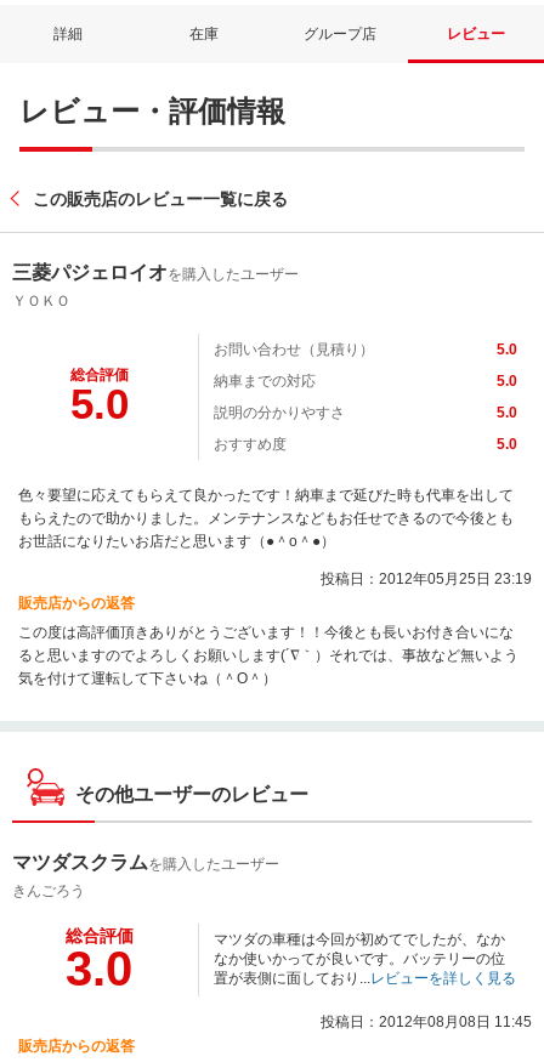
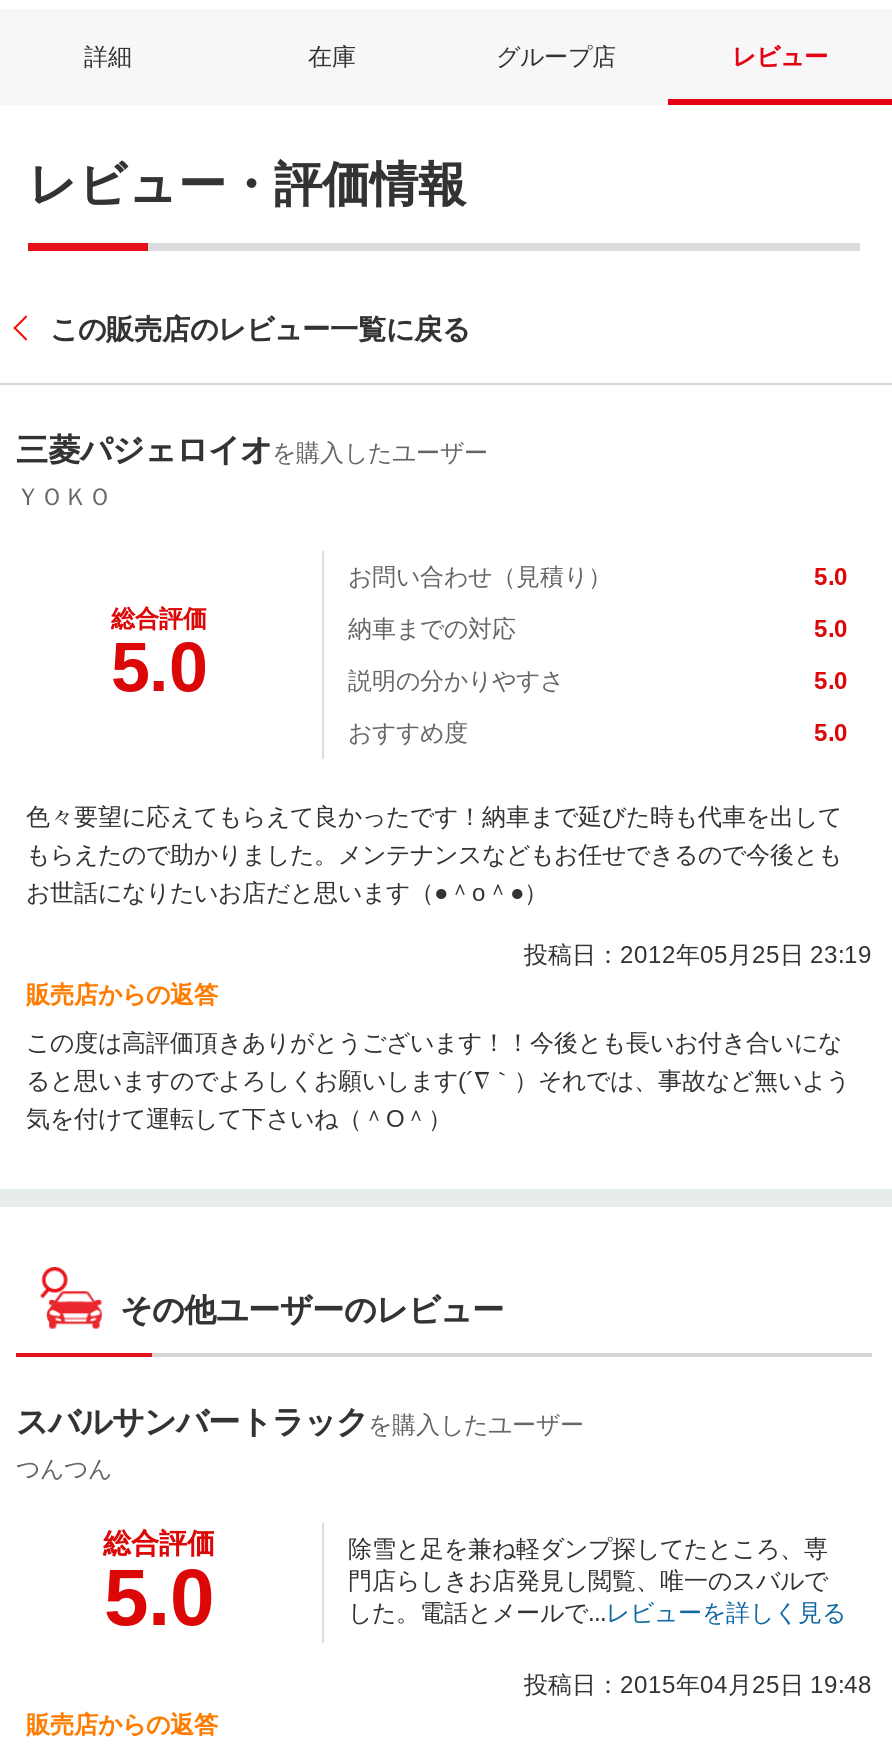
- マツダスクラムを購入したユーザー
+ スバルサンバートラックを購入したユーザー

- きんごろう
+ つんつん

- マツダの車種は今回が初めてでしたが、なか
- なか使いかってが良いです。バッテリーの位
- 置が表側に面しており...レビューを詳しく見る
+ 除雪と足を兼ね軽ダンプ探してたところ、専
+ 門店らしきお店発見し閲覧、唯一のスバルで
+ した。電話とメールで...レビューを詳しく見る

- 3.0
+ 5.0

- 投稿日：2012年08月08日 11:45
+ 投稿日：2015年04月25日 19:48
